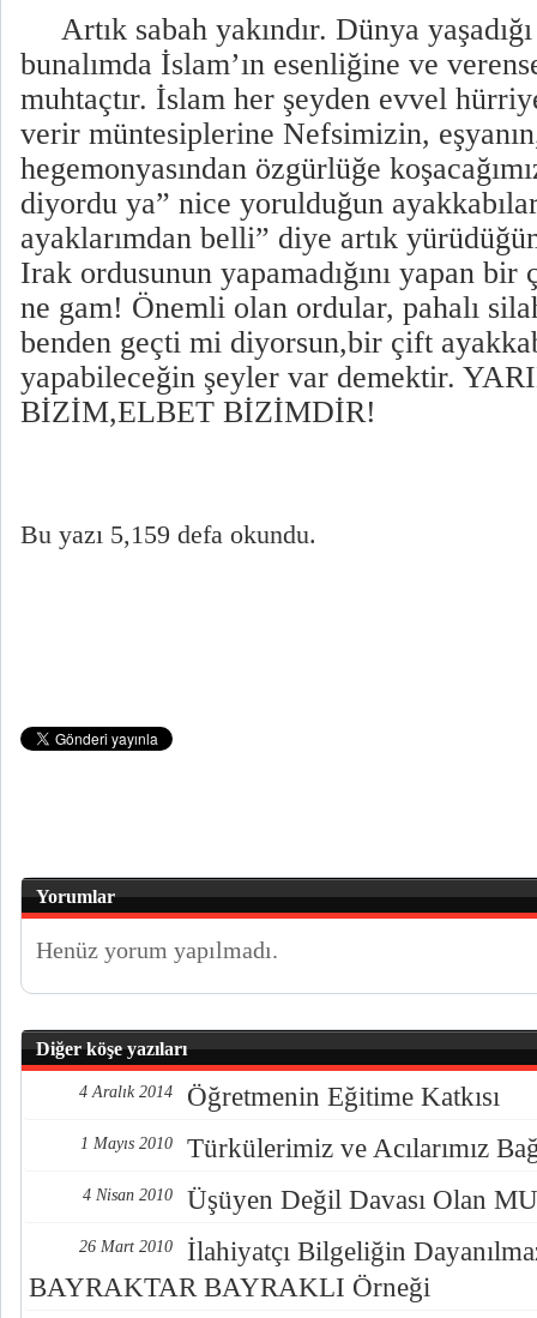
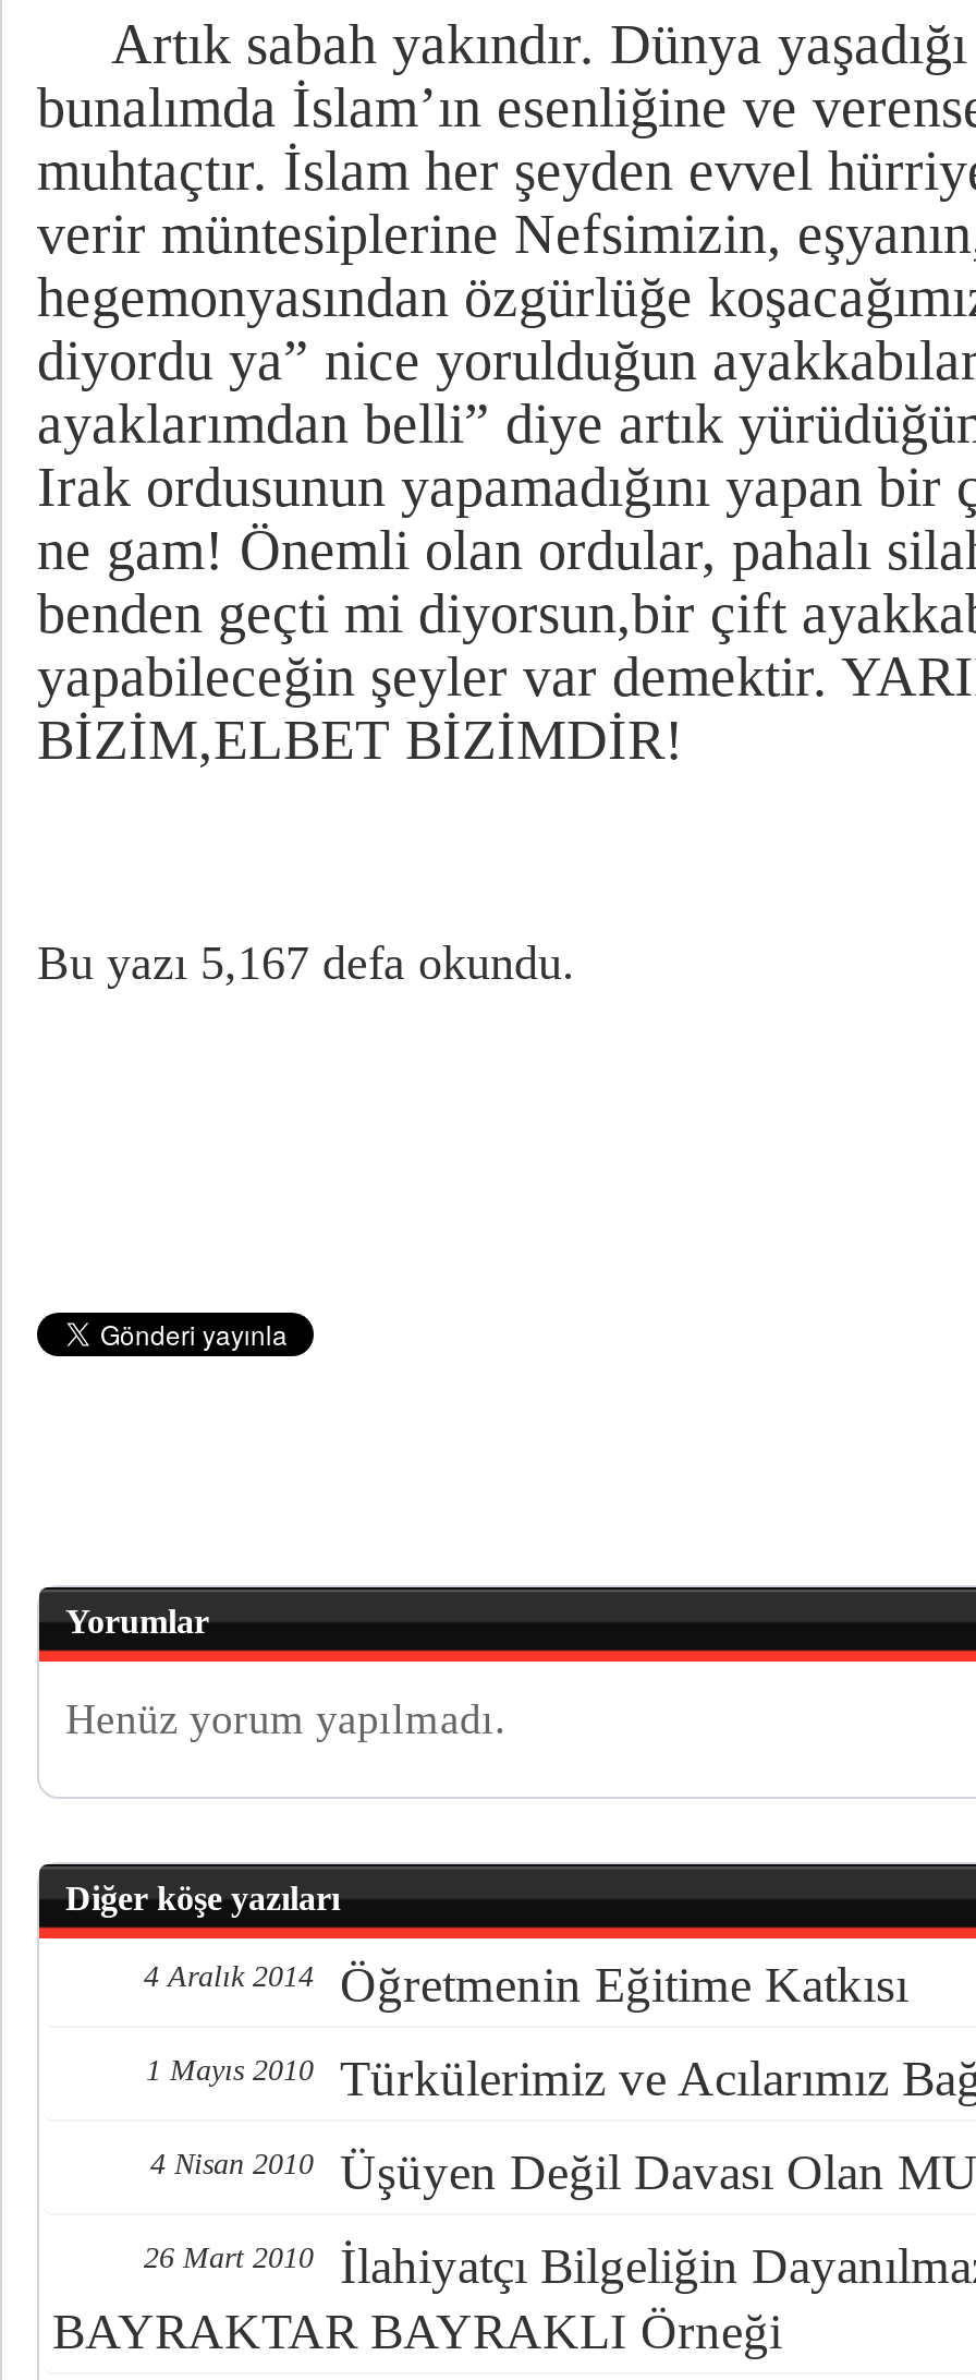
- Bu yazı 5,159 defa okundu.
+ Bu yazı 5,167 defa okundu.
